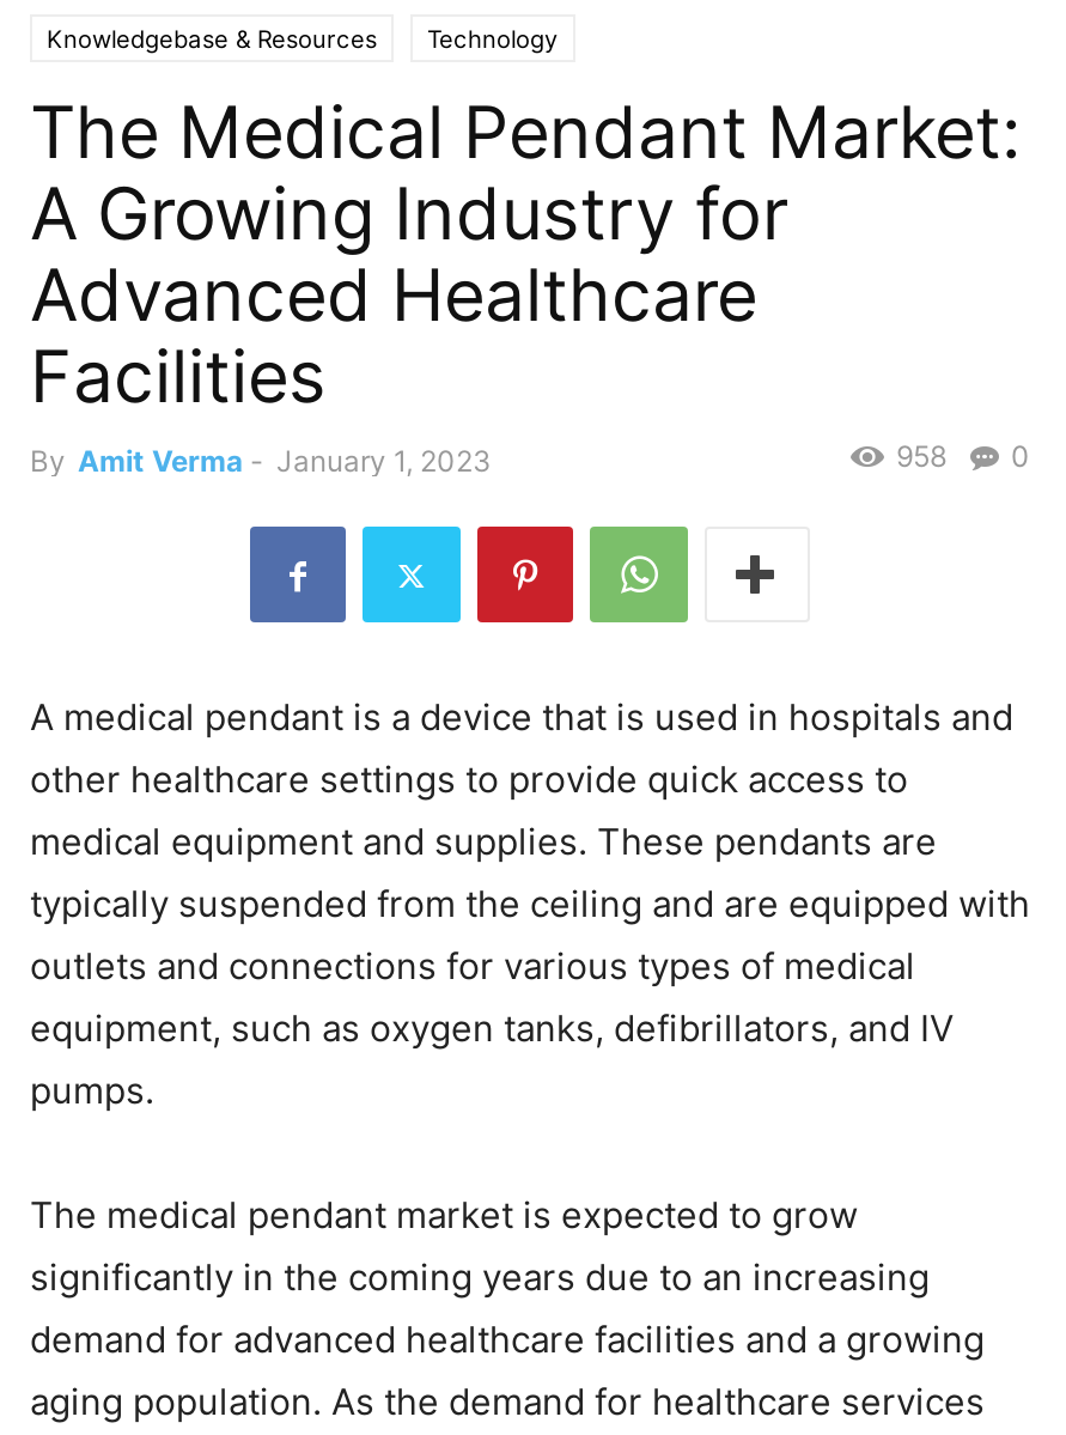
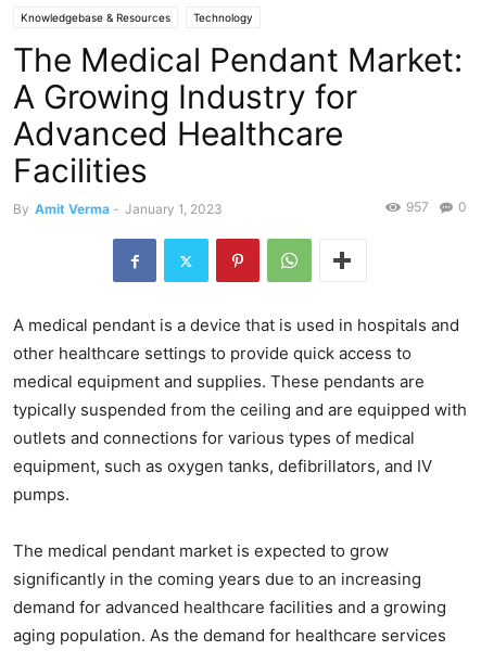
- 958 0
+ 957 0
